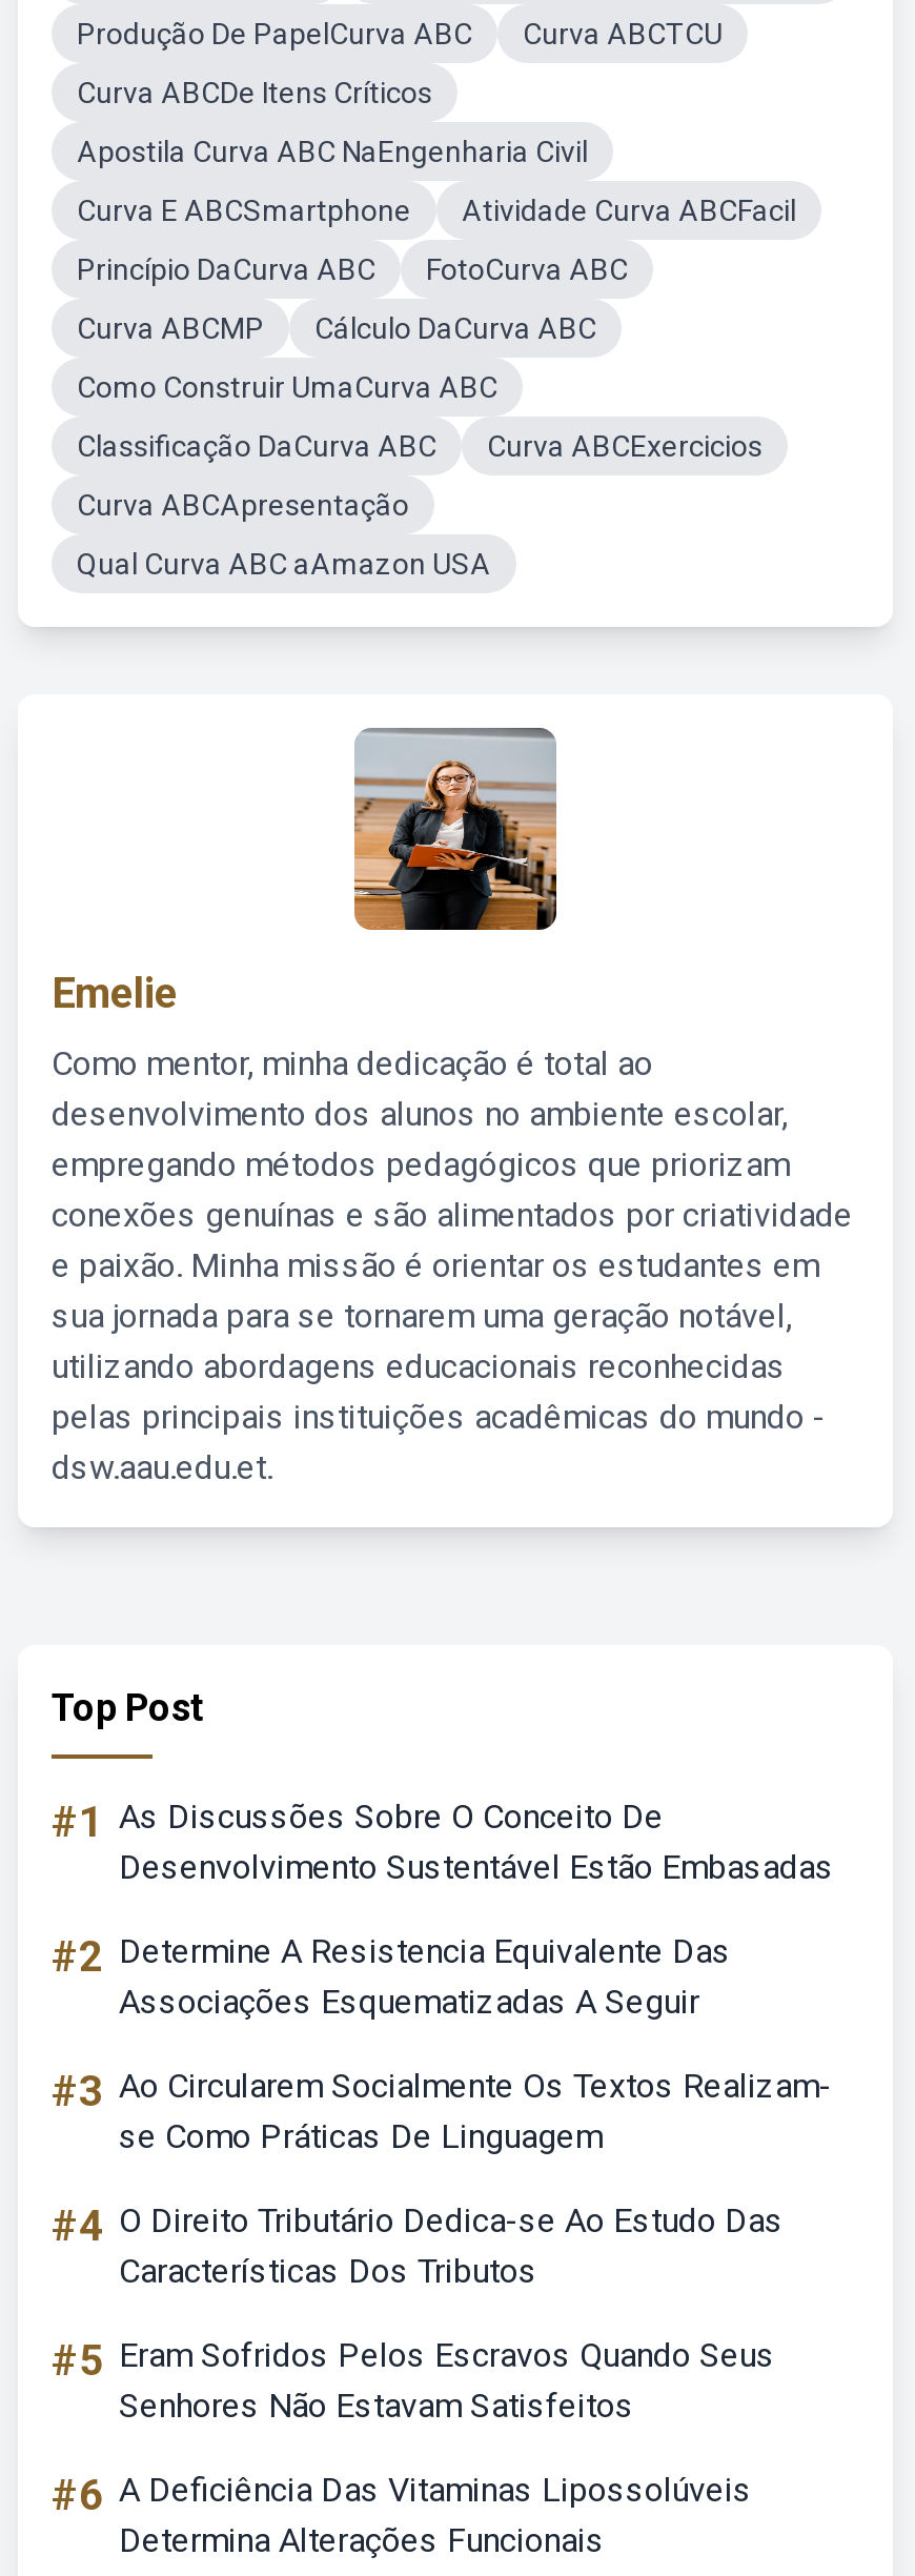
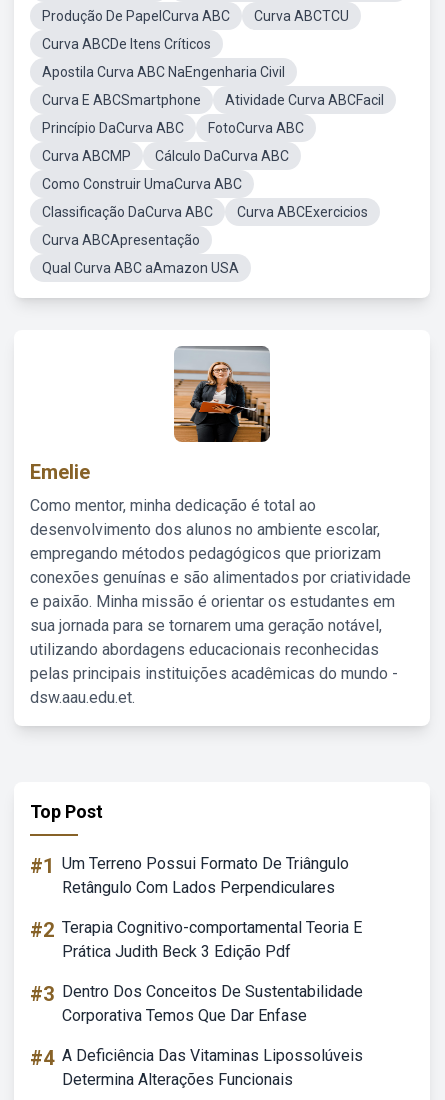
- #1 As Discussões Sobre O Conceito De
- Desenvolvimento Sustentável Estão Embasadas
- #2 Determine A Resistencia Equivalente Das
- Associações Esquematizadas A Seguir
- #3 Ao Circularem Socialmente Os Textos Realizam-
- se Como Práticas De Linguagem
- #4 O Direito Tributário Dedica-se Ao Estudo Das
- Características Dos Tributos
- #5 Eram Sofridos Pelos Escravos Quando Seus
- Senhores Não Estavam Satisfeitos
- #6 A Deficiência Das Vitaminas Lipossolúveis
+ #1 Um Terreno Possui Formato De Triângulo
+ Retângulo Com Lados Perpendiculares
+ #2 Terapia Cognitivo-comportamental Teoria E
+ Prática Judith Beck 3 Edição Pdf
+ #3 Dentro Dos Conceitos De Sustentabilidade
+ Corporativa Temos Que Dar Enfase
+ #4 A Deficiência Das Vitaminas Lipossolúveis
